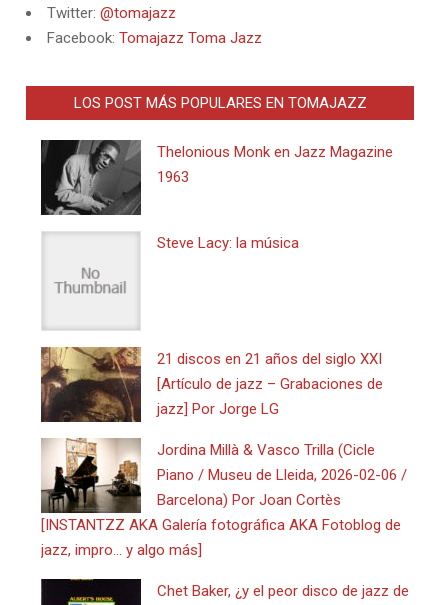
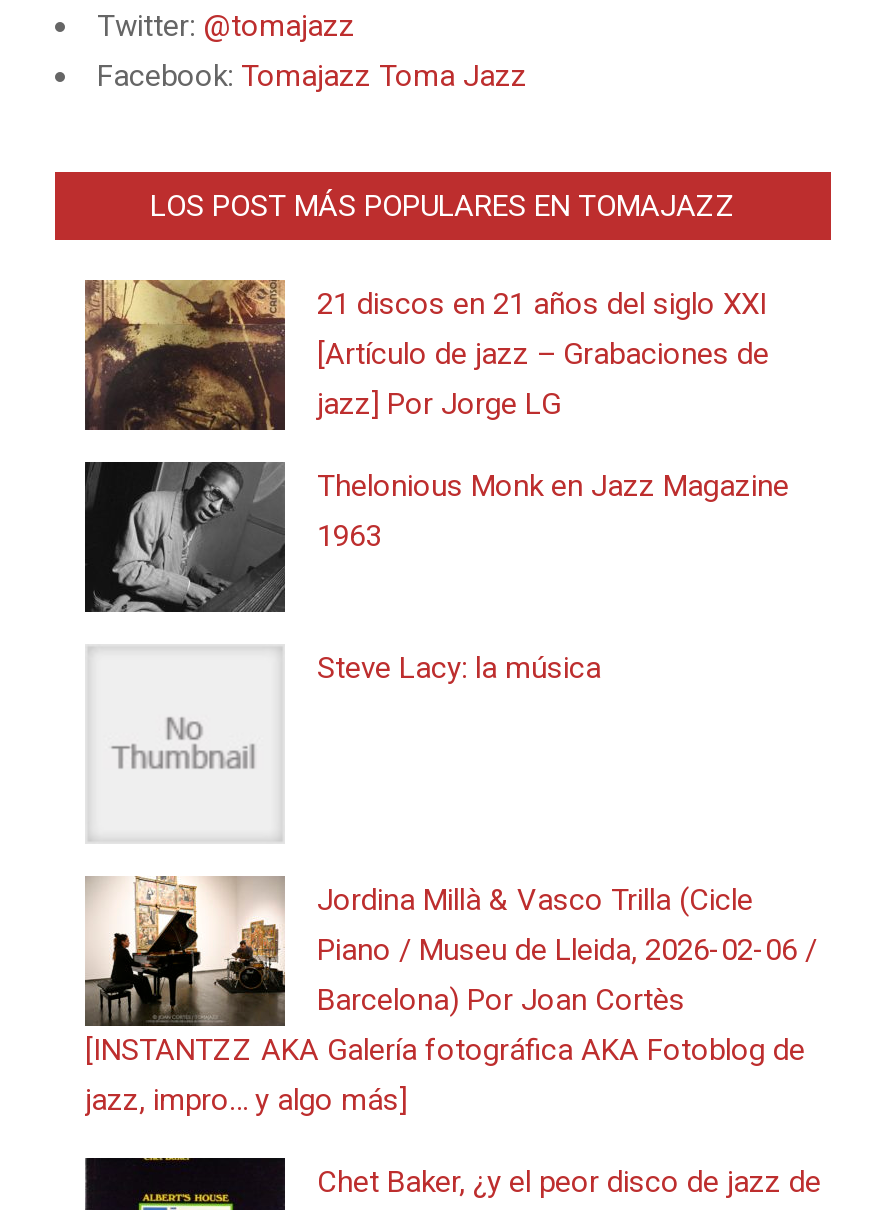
moved down: Thelonious Monk en Jazz Magazine | 1963 | Steve Lacy: la música

moved up: [image] | 21 discos en 21 años del siglo XXI | [Artículo de jazz – Grabaciones de | jazz] Por Jorge LG
